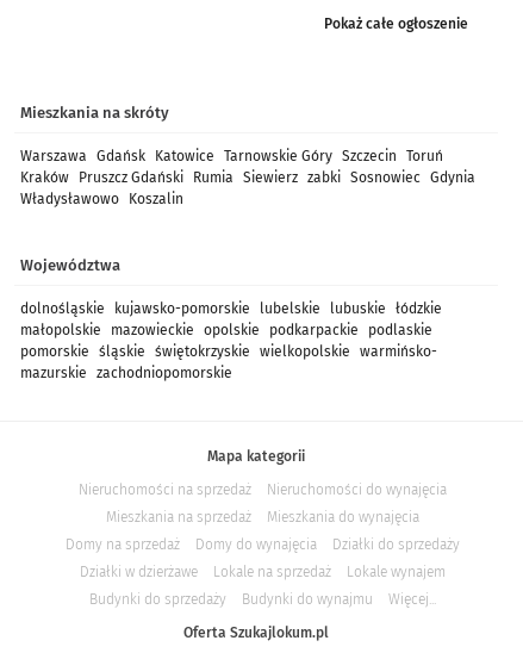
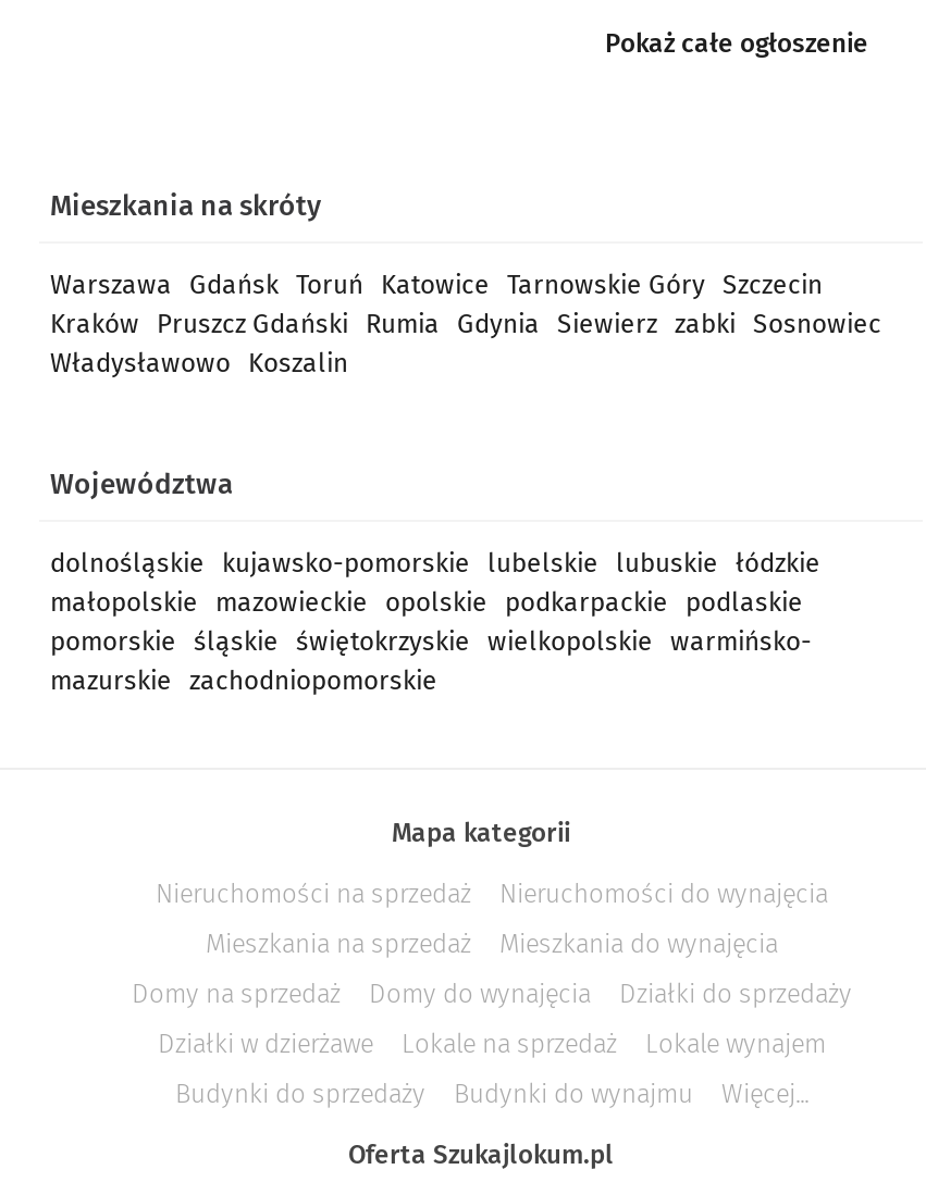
- Warszawa Gdańsk Katowice Tarnowskie Góry Szczecin Toruń
+ Warszawa Gdańsk Toruń Katowice Tarnowskie Góry Szczecin

- Kraków Pruszcz Gdański Rumia Siewierz zabki Sosnowiec Gdynia
+ Kraków Pruszcz Gdański Rumia Gdynia Siewierz zabki Sosnowiec
